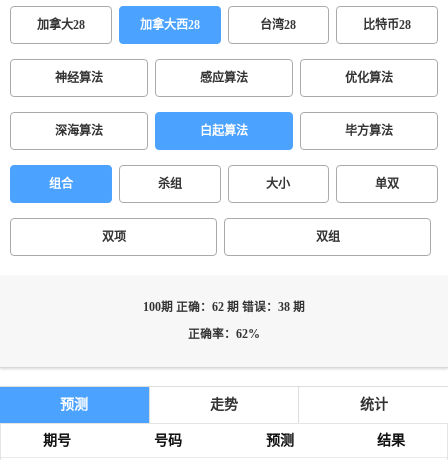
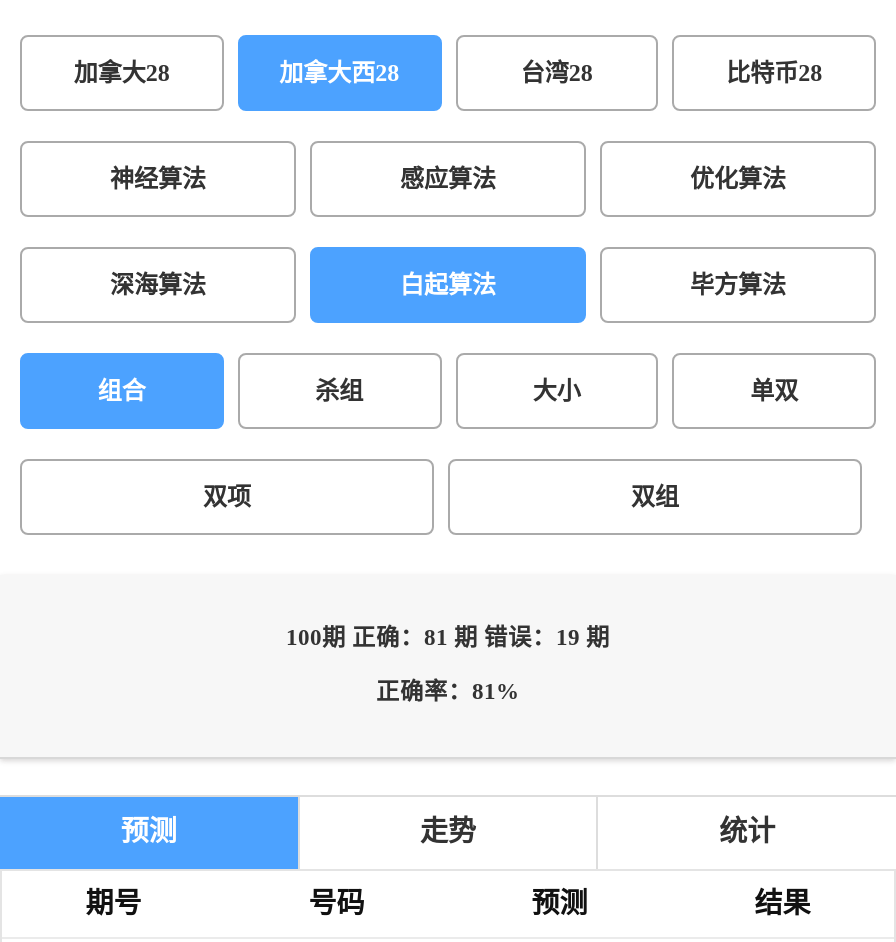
- 100期 正确：62 期 错误：38 期
+ 100期 正确：81 期 错误：19 期

- 正确率：62%
+ 正确率：81%
